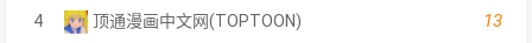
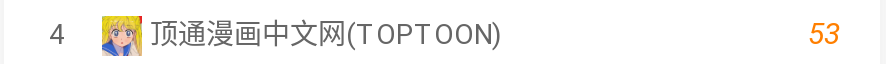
- 13
+ 53
